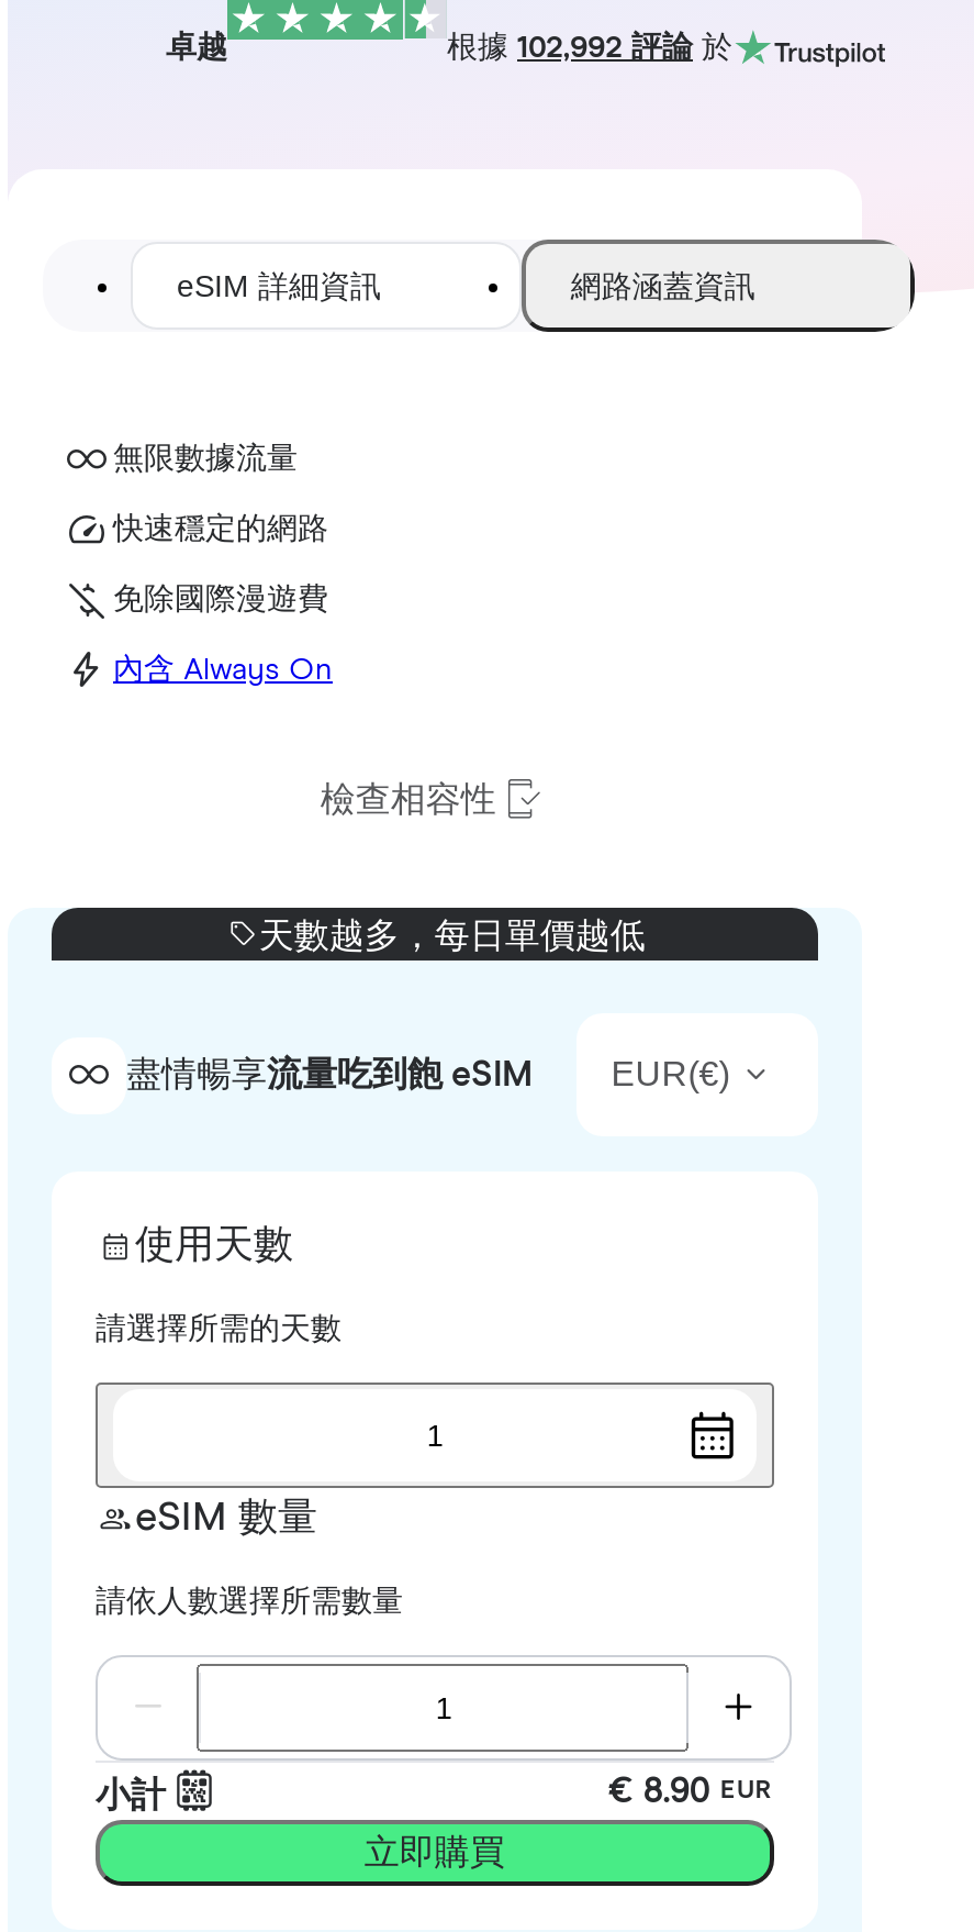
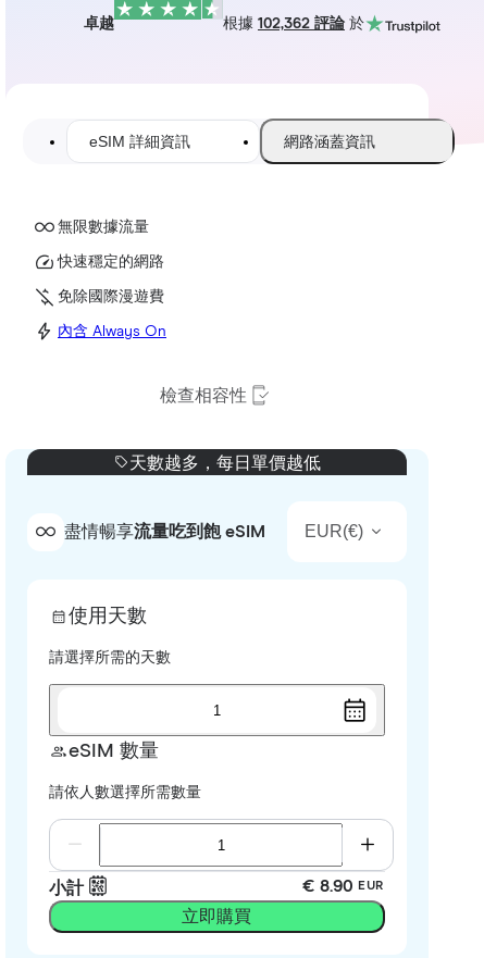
- 根據102,992 評論於
+ 根據102,362 評論於
